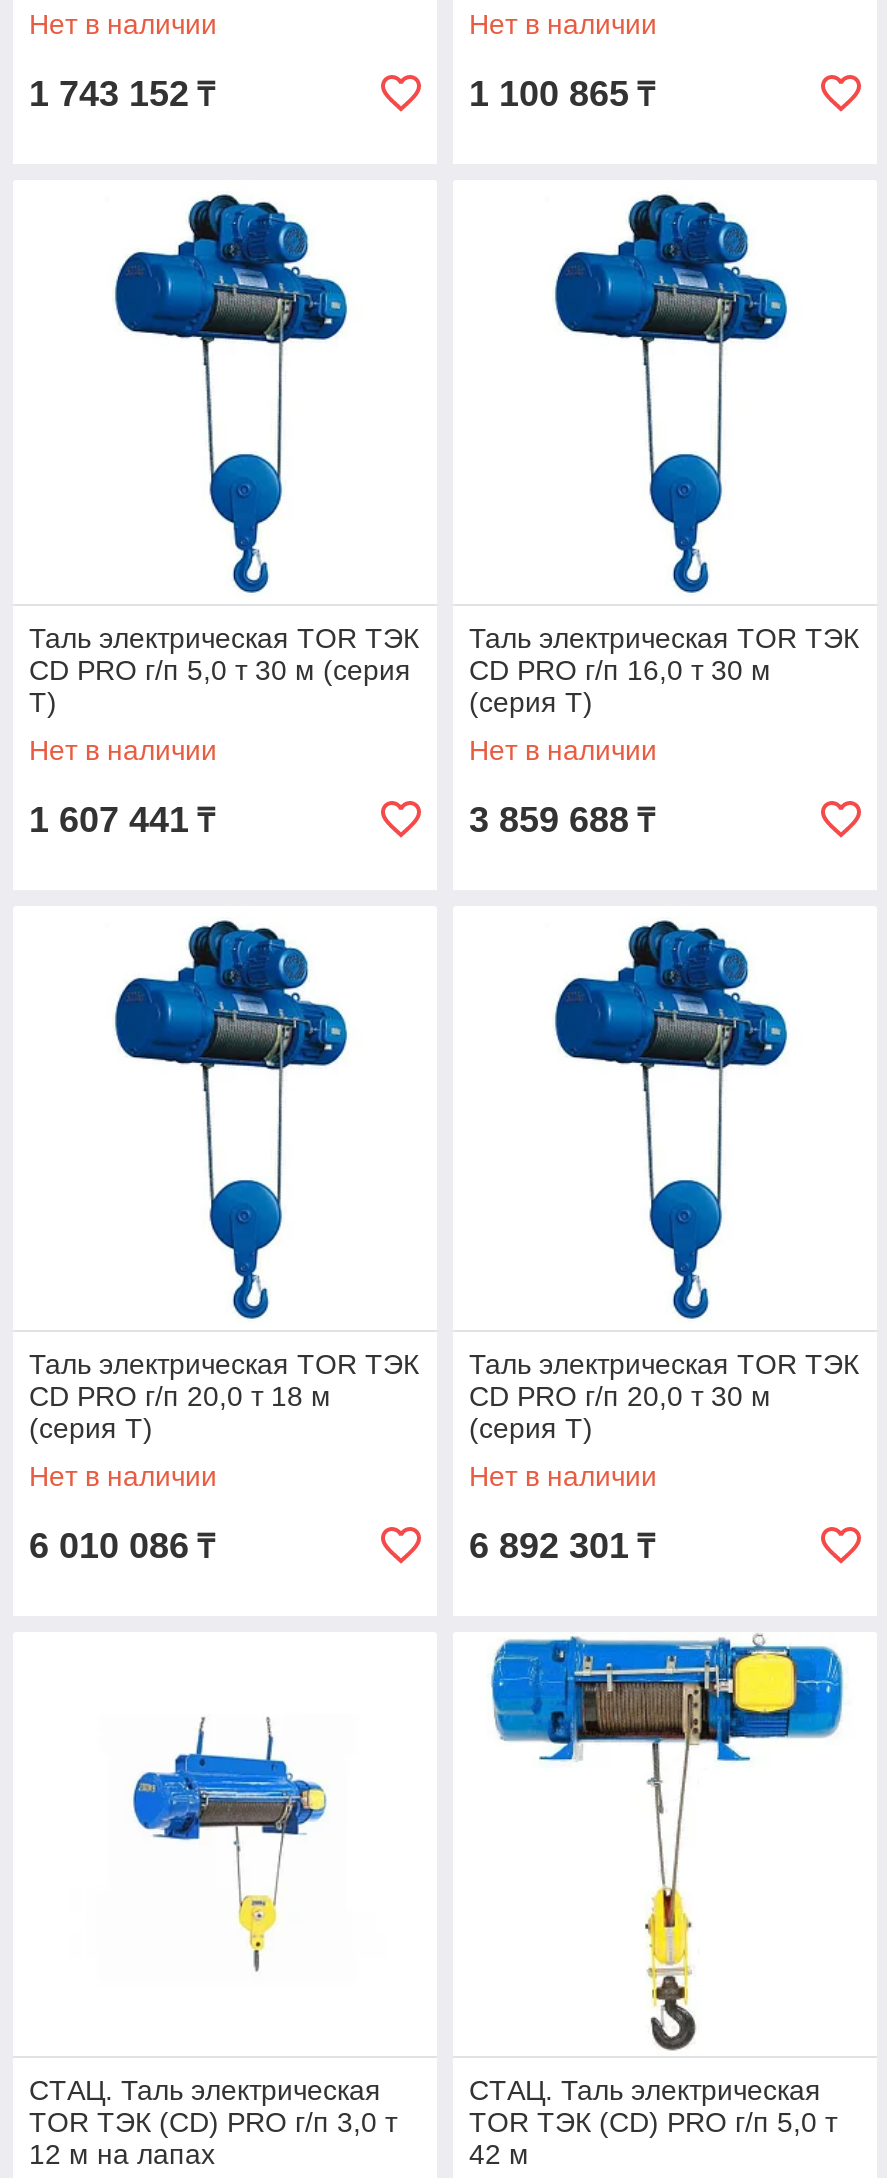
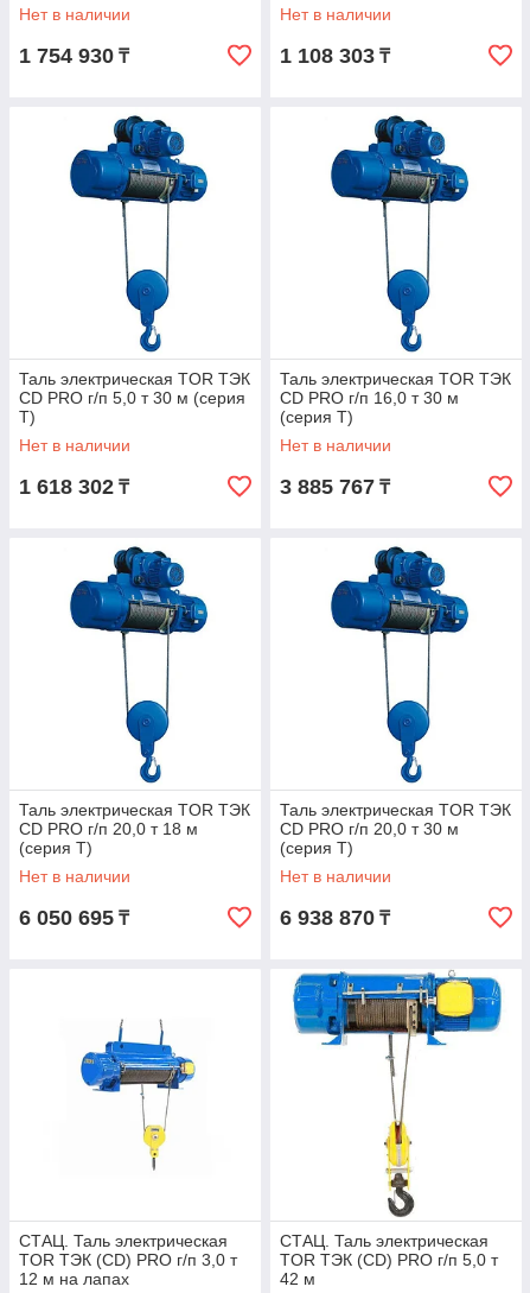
- 1 743 152 ₸
+ 1 754 930 ₸

- 1 100 865 ₸
+ 1 108 303 ₸

- 1 607 441 ₸
+ 1 618 302 ₸

- 3 859 688 ₸
+ 3 885 767 ₸

- 6 010 086 ₸
+ 6 050 695 ₸

- 6 892 301 ₸
+ 6 938 870 ₸
